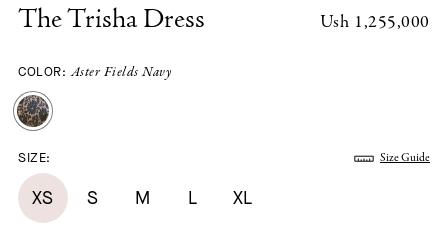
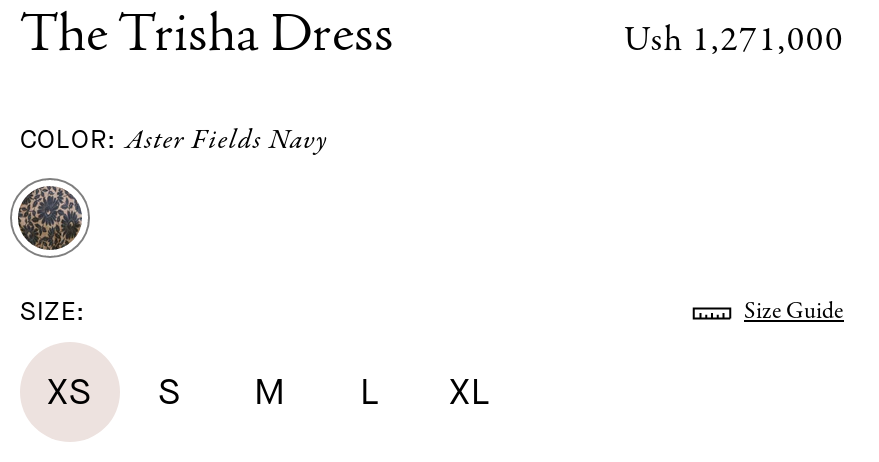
- Ush 1,255,000
+ Ush 1,271,000
